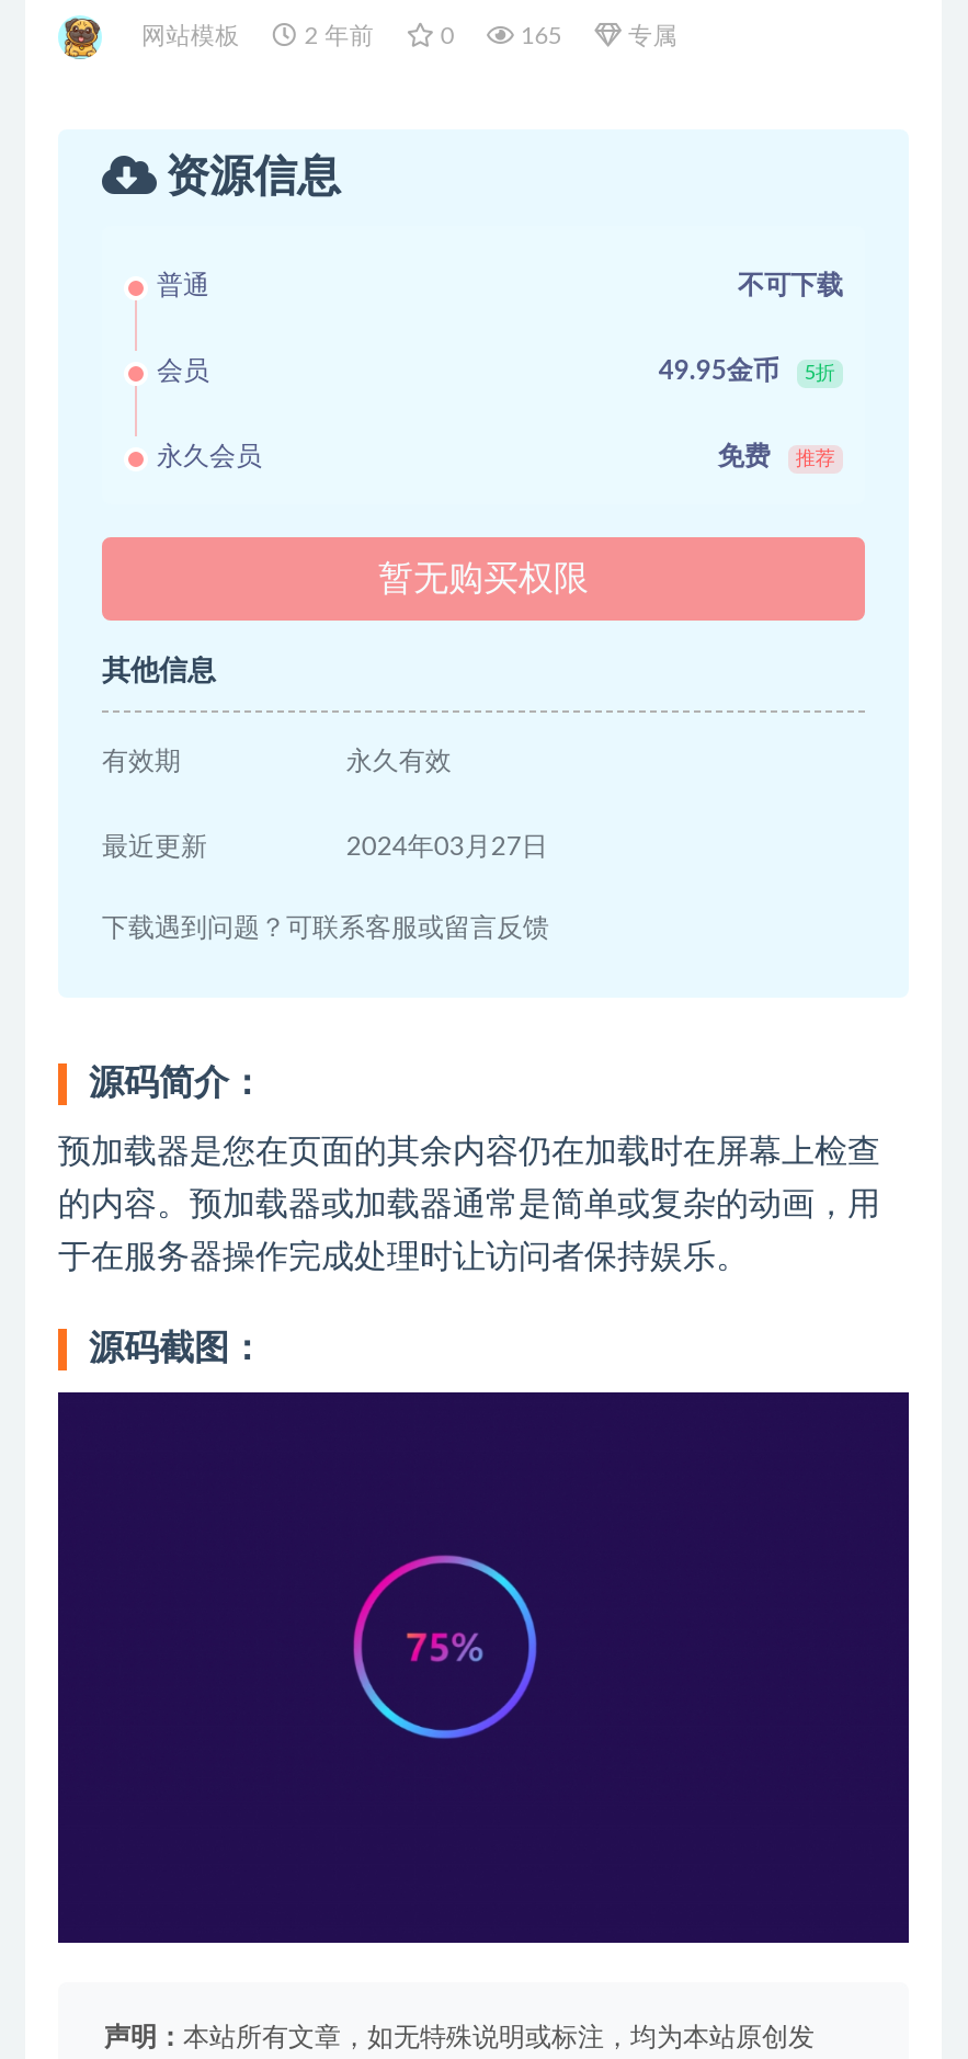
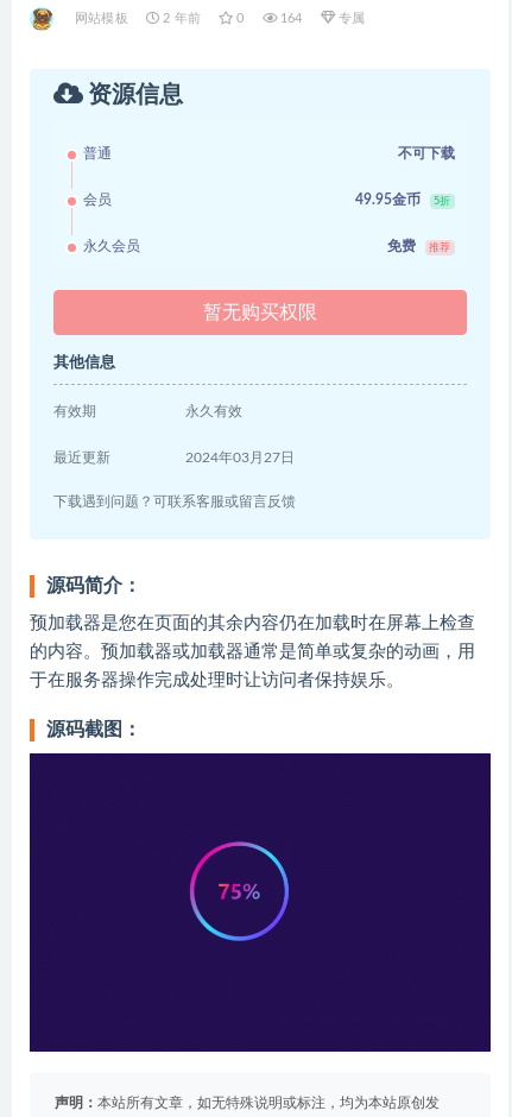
- 165
+ 164
